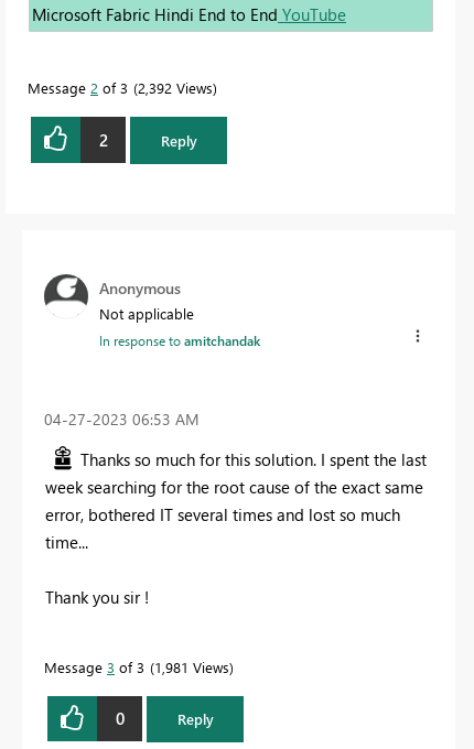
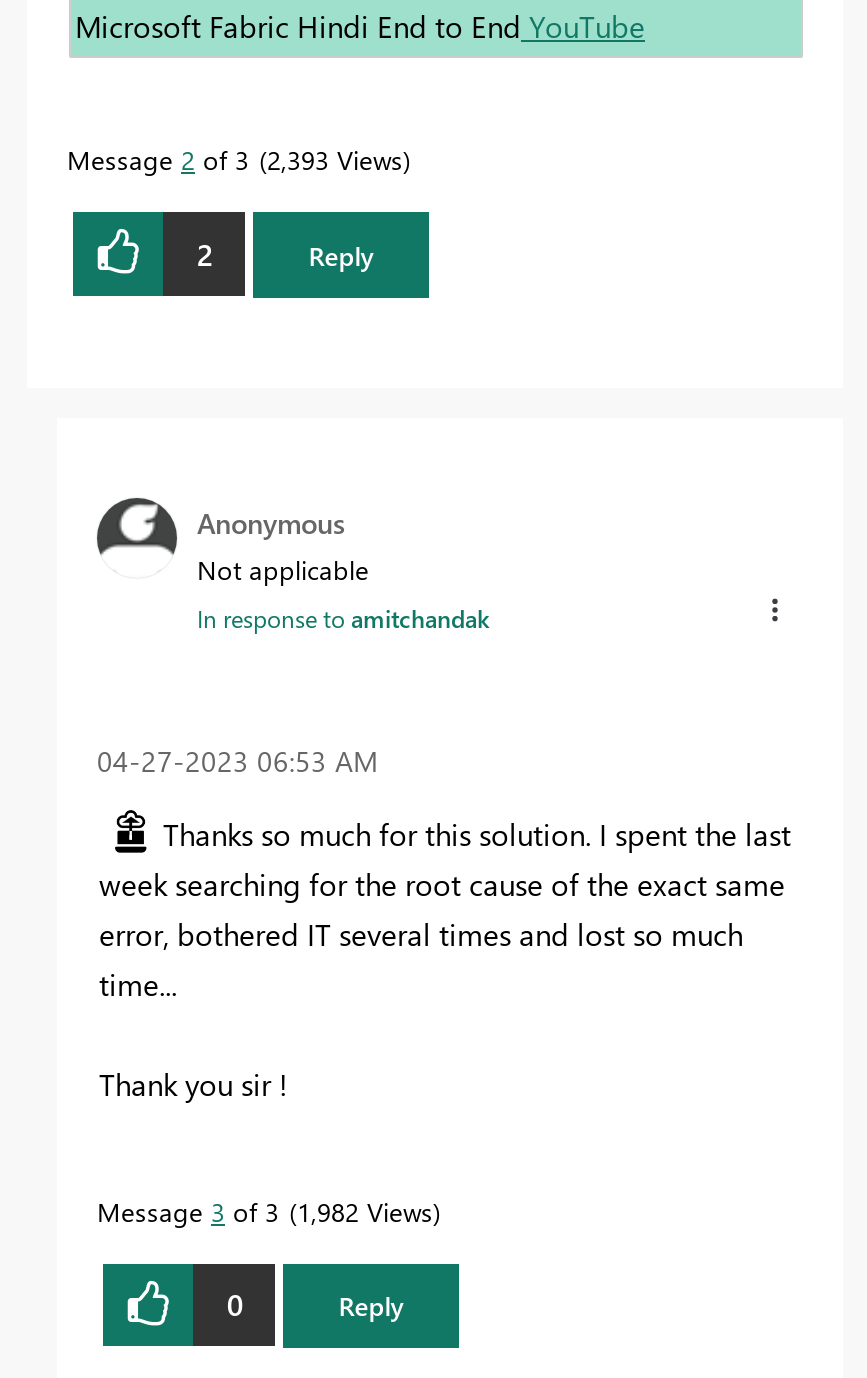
- Message 2 of 3 2,392 Views
+ Message 2 of 3 2,393 Views

- Message 3 of 3 1,981 Views
+ Message 3 of 3 1,982 Views
